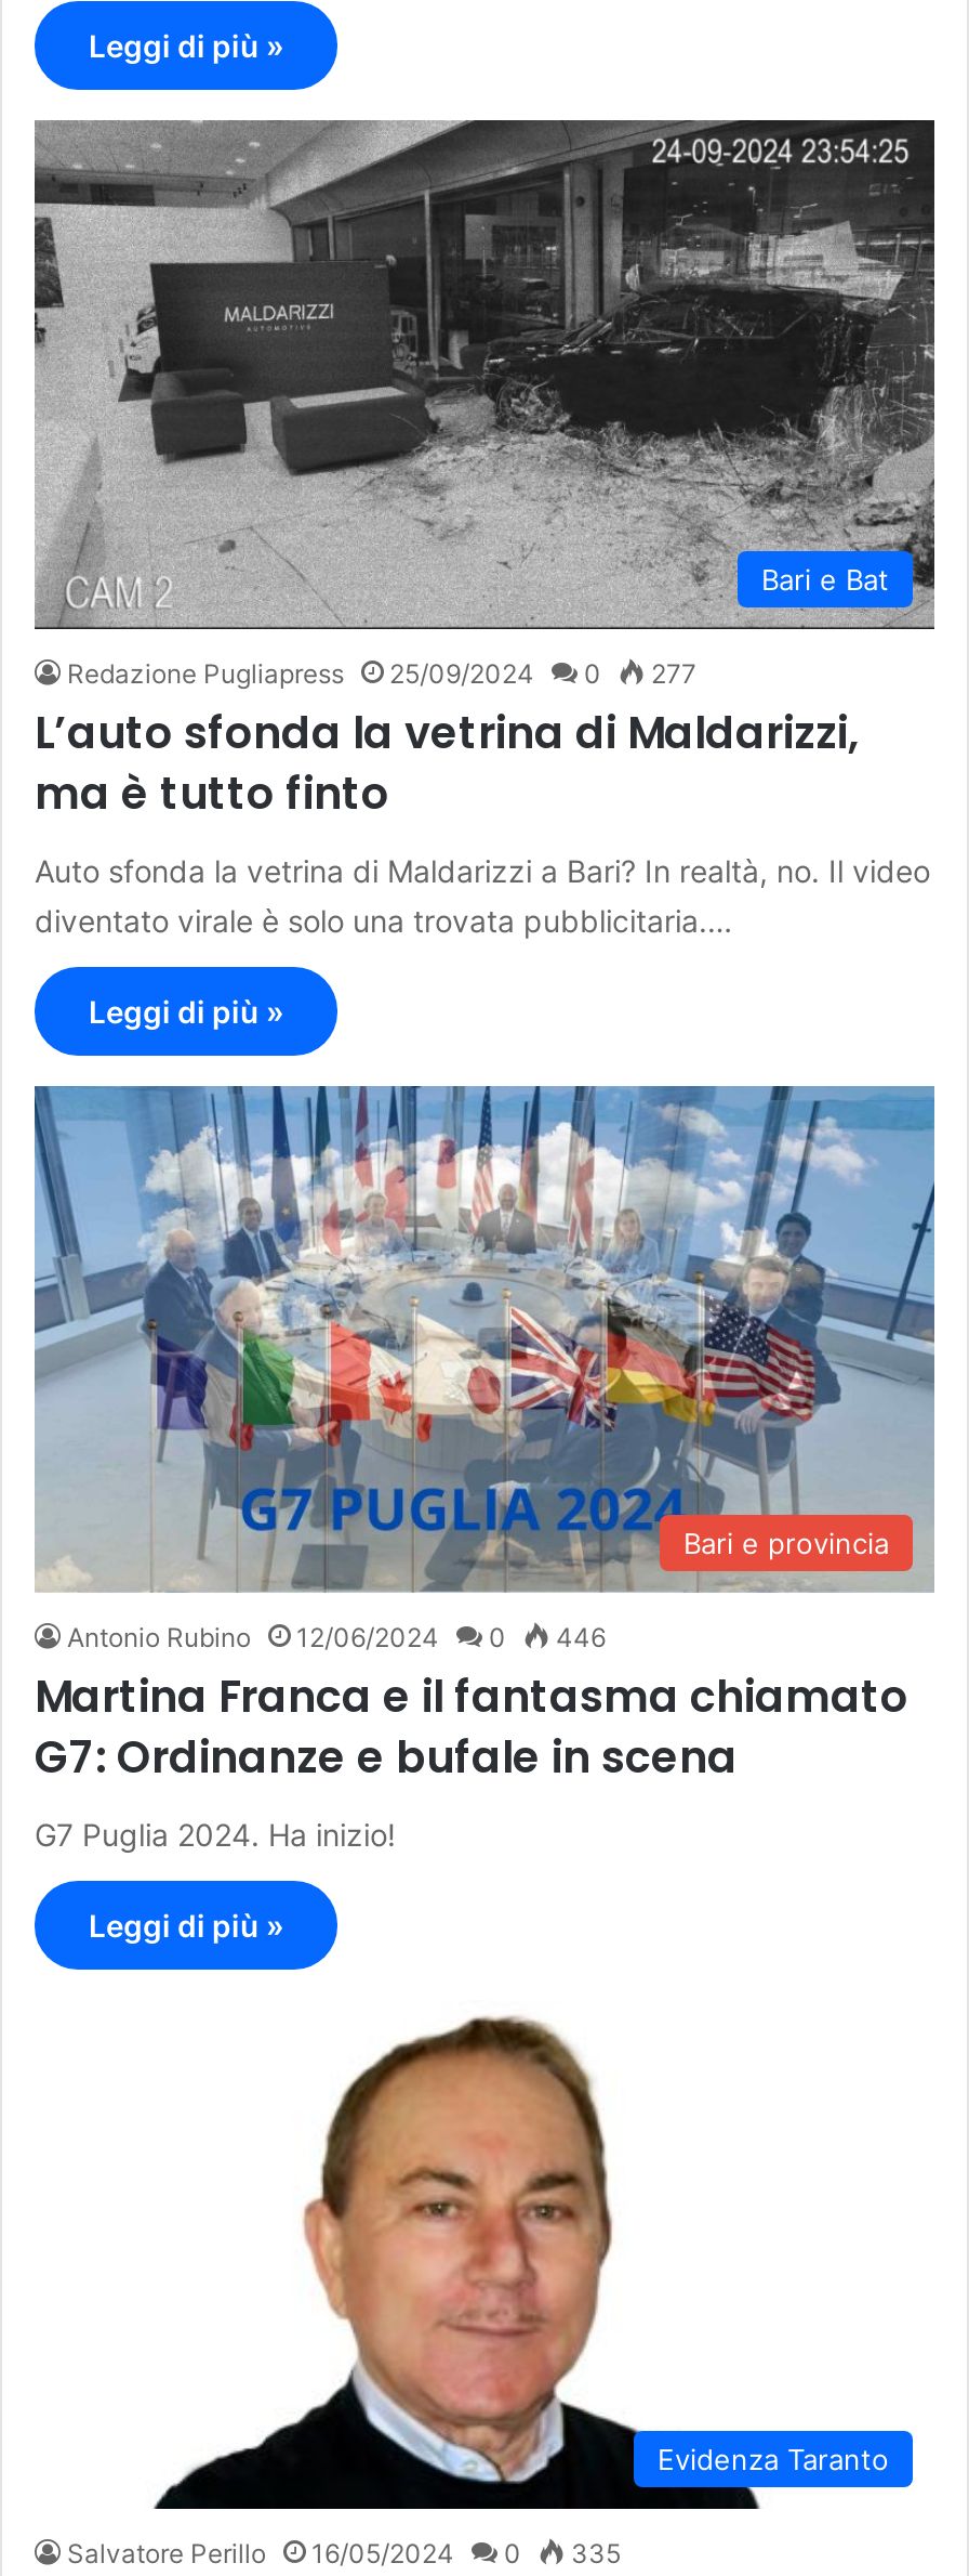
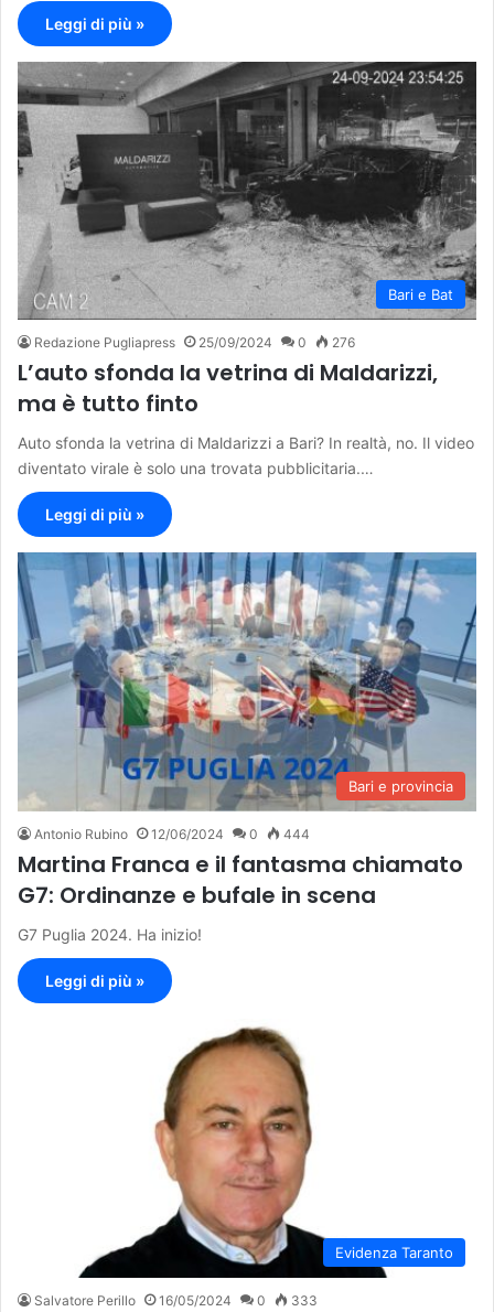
- Redazione Pugliapress 25/09/2024 0 277
+ Redazione Pugliapress 25/09/2024 0 276

- Antonio Rubino 12/06/2024 0 446
+ Antonio Rubino 12/06/2024 0 444

- Salvatore Perillo 16/05/2024 0 335
+ Salvatore Perillo 16/05/2024 0 333
